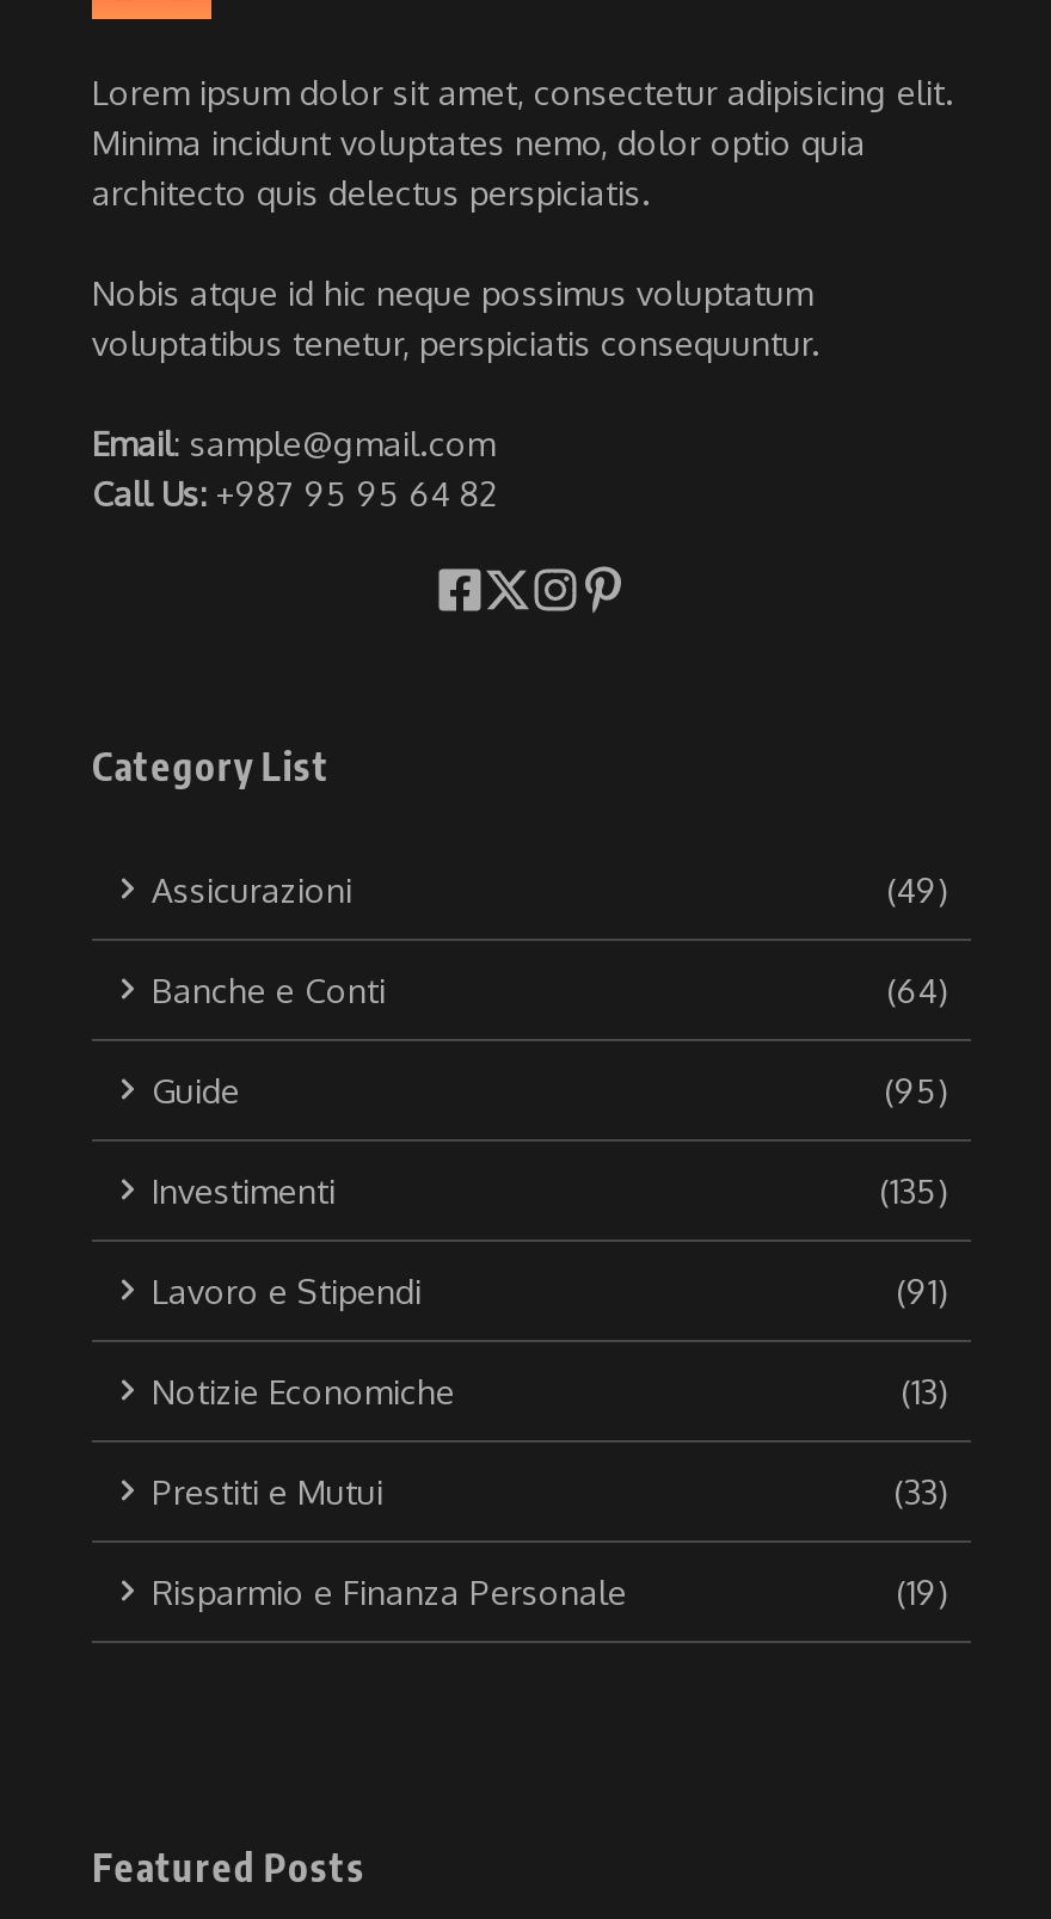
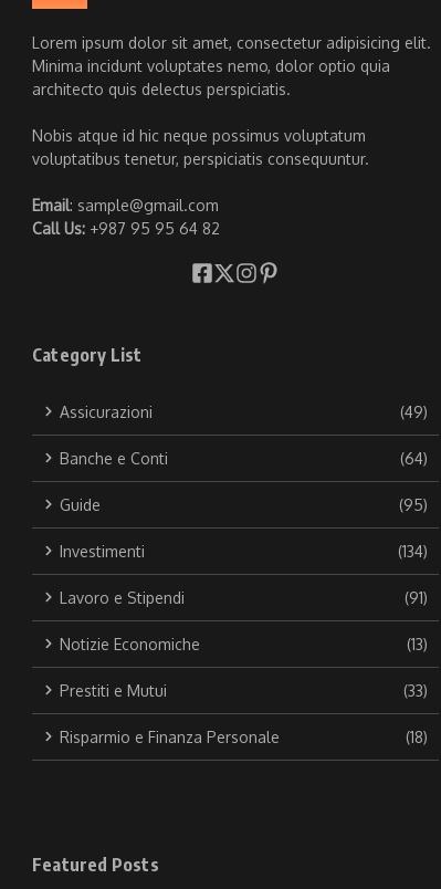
- (135)
+ (134)

- (19)
+ (18)
